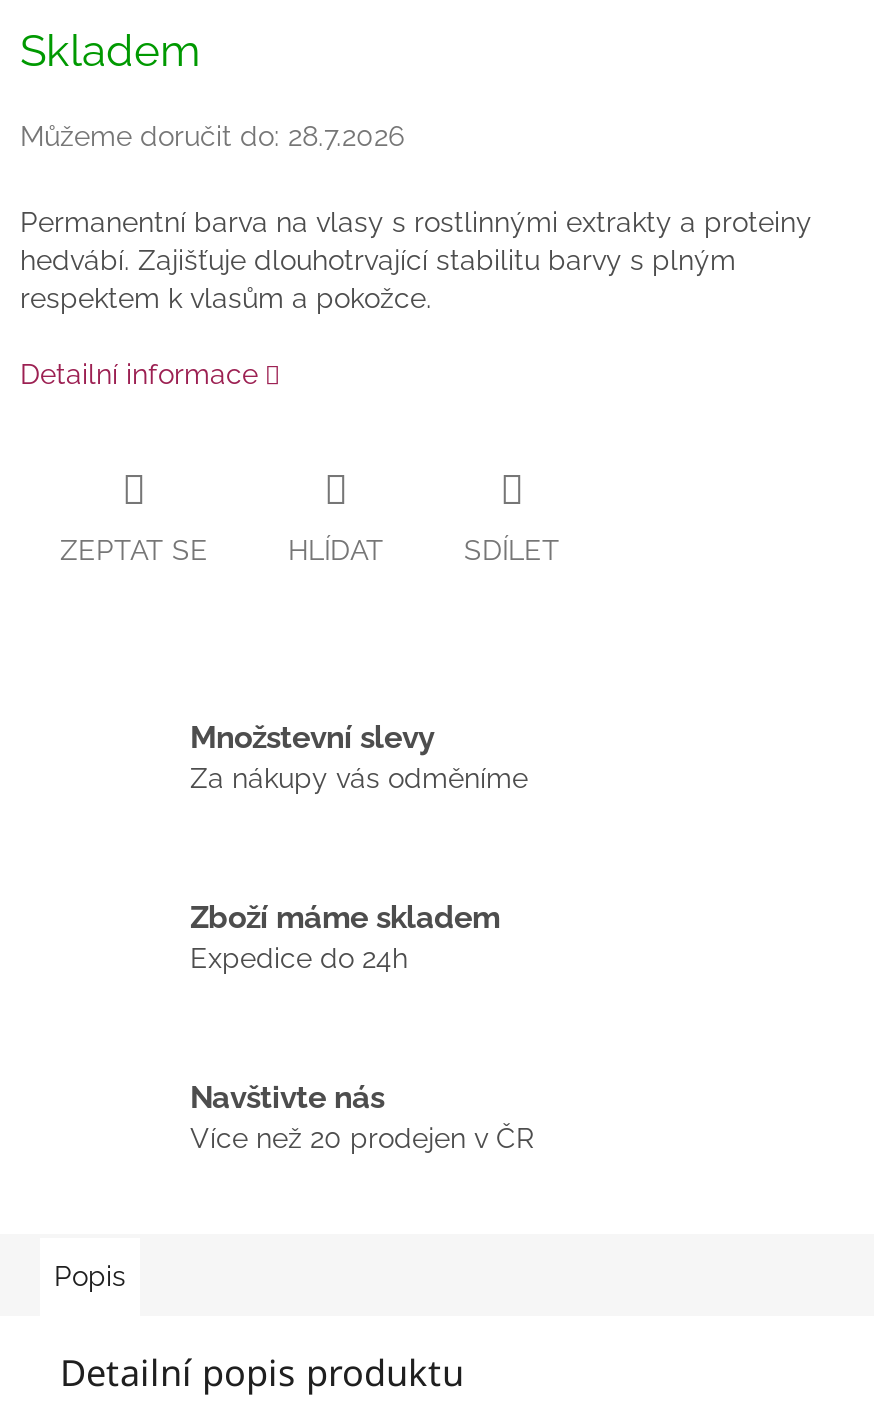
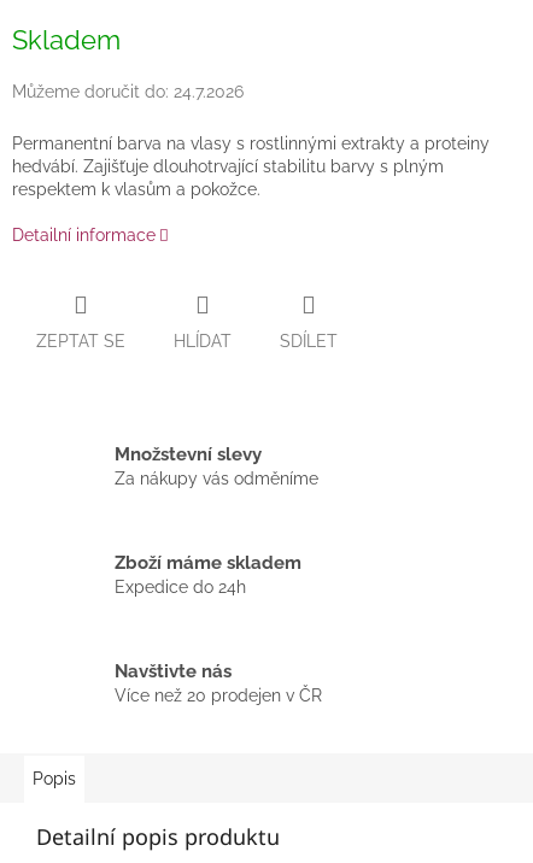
- Můžeme doručit do: 28.7.2026
+ Můžeme doručit do: 24.7.2026
